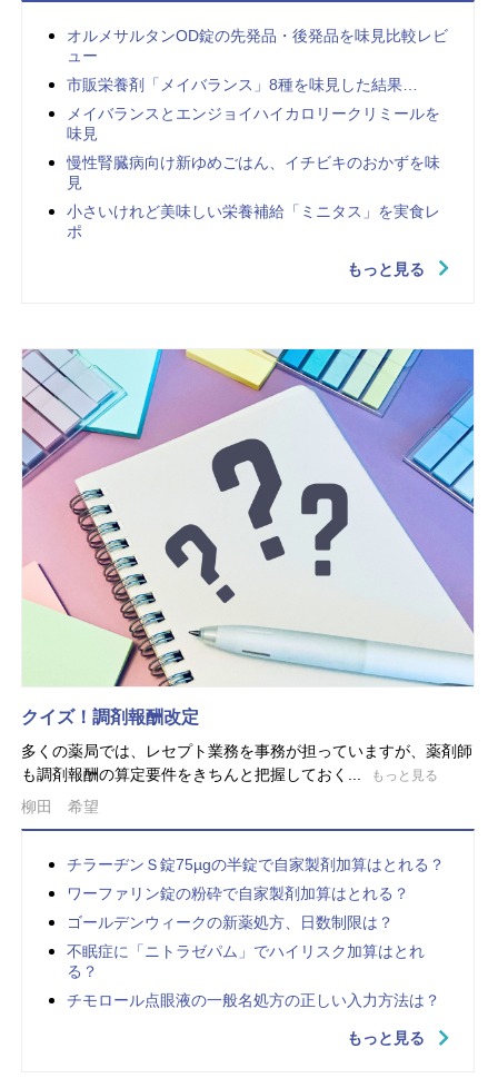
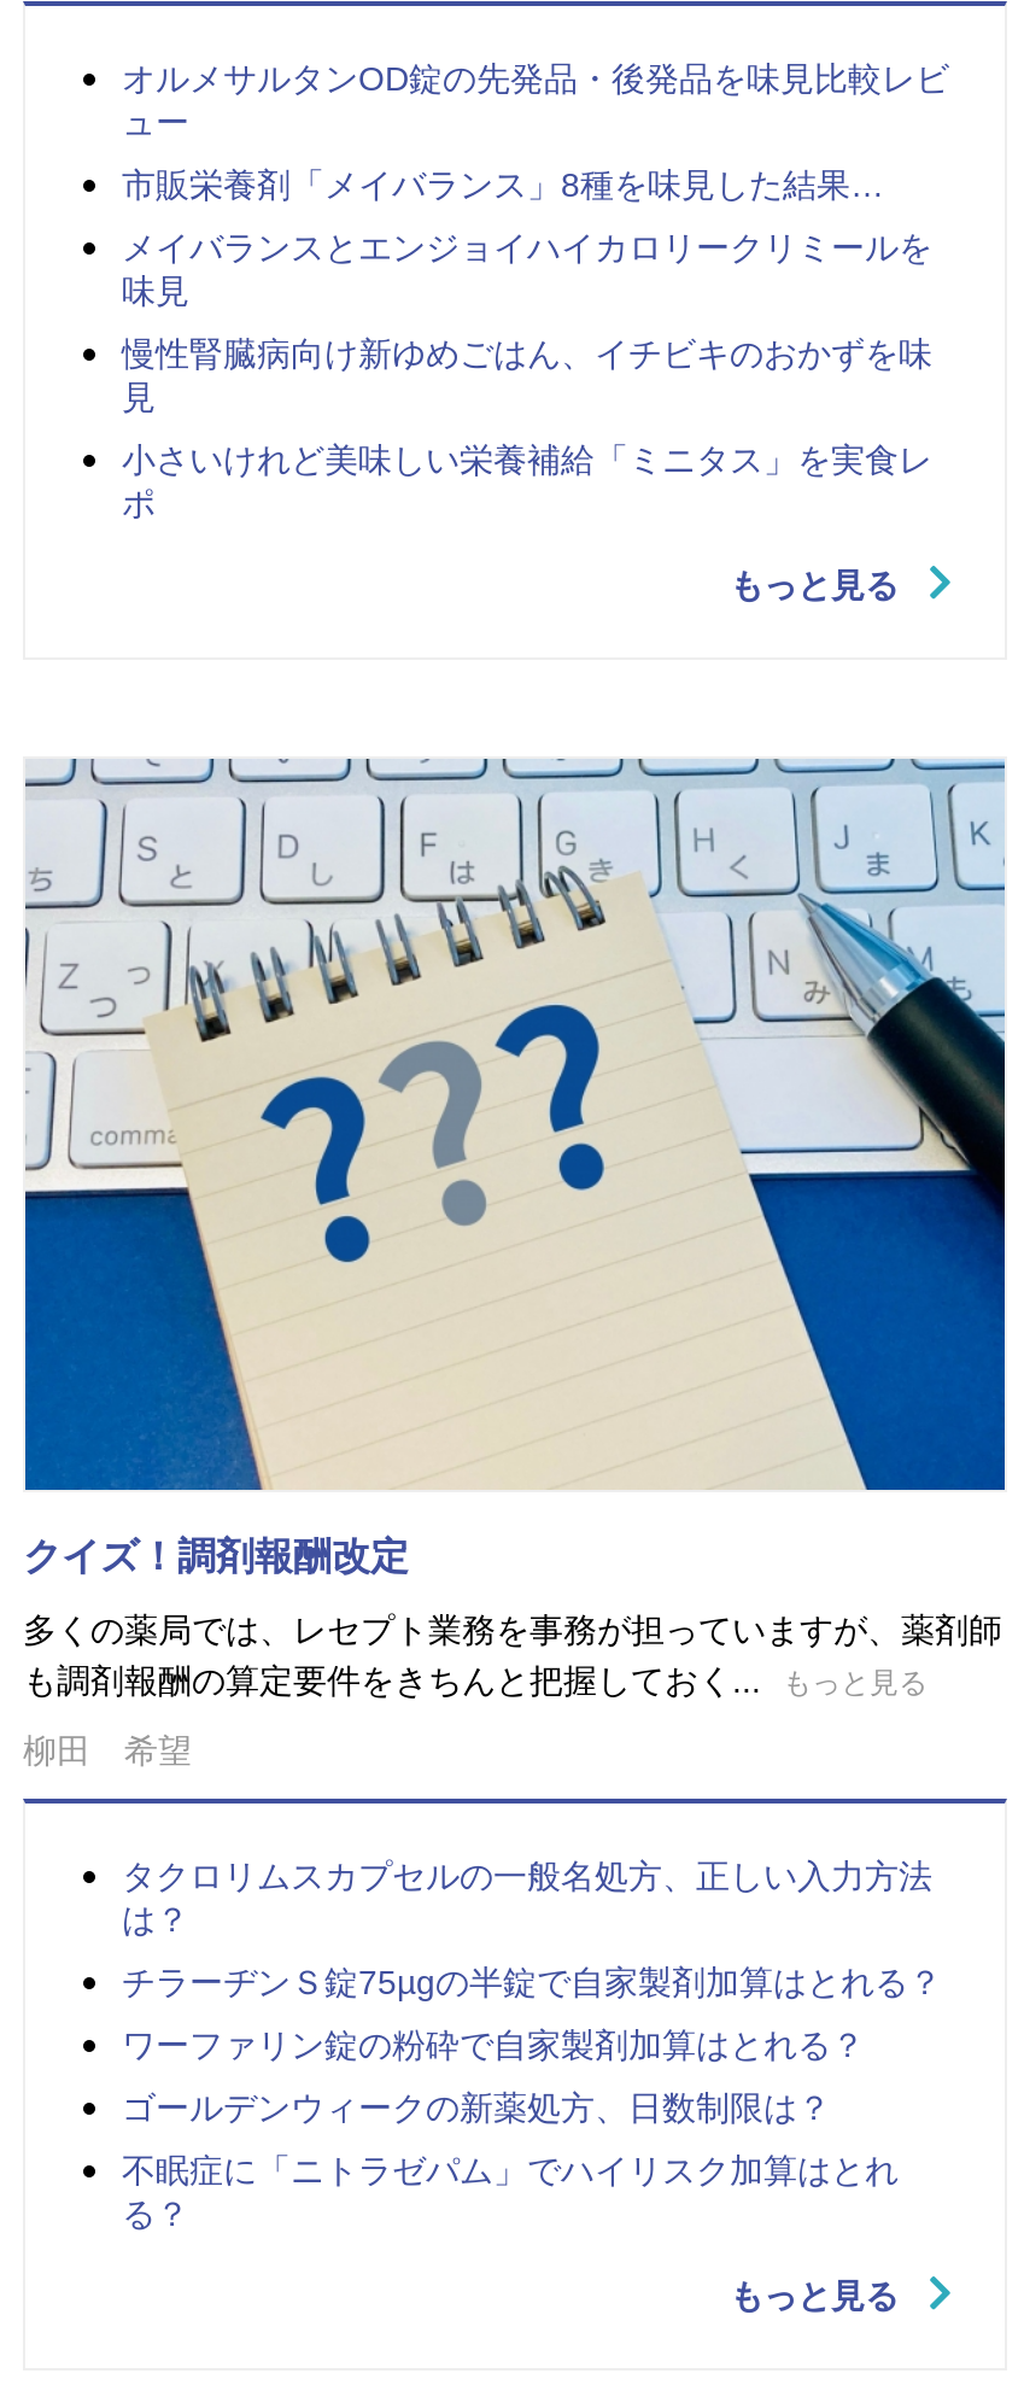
- [image]
+ [image]

+ タクロリムスカプセルの一般名処方、正しい入力方法
+ は？

moved down: チラーヂンＳ錠75µgの半錠で自家製剤加算はとれる？ | ワーファリン錠の粉砕で自家製剤加算はとれる？ | ゴールデンウィークの新薬処方、日数制限は？ | 不眠症に「ニトラゼパム」でハイリスク加算はとれ | る？

- チモロール点眼液の一般名処方の正しい入力方法は？
